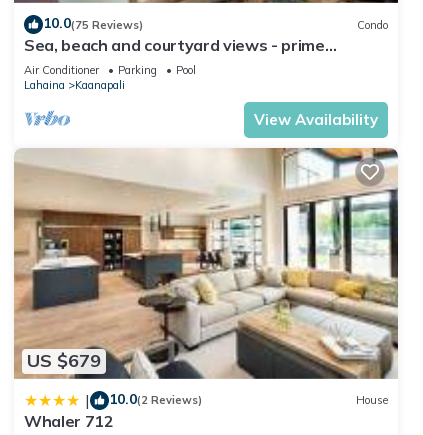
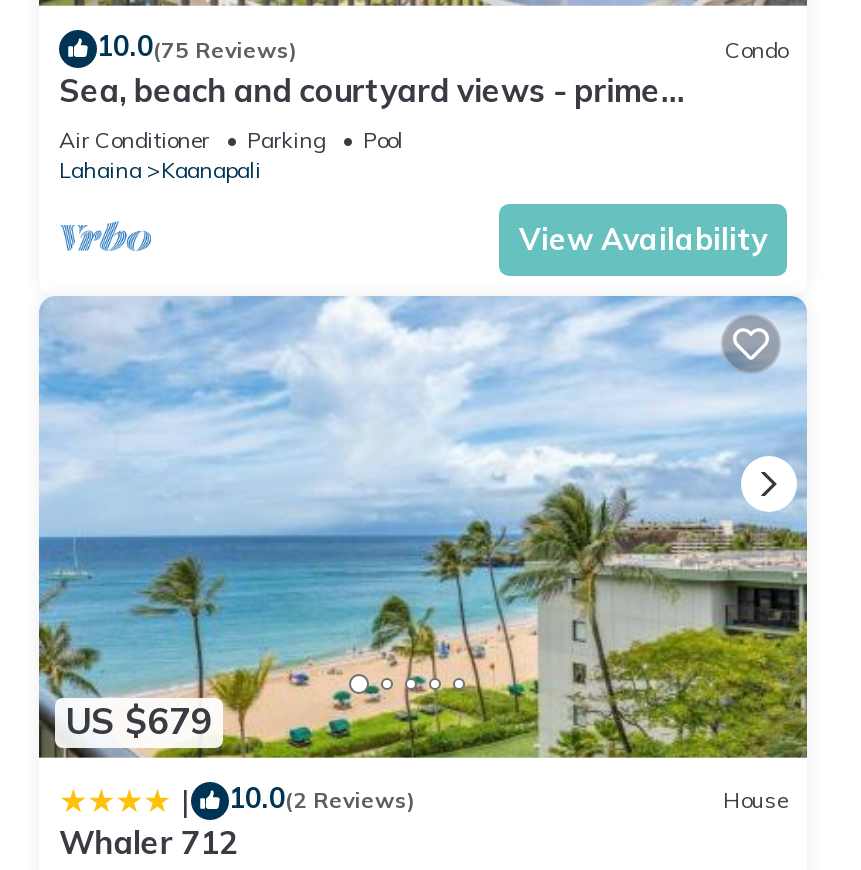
- [image]
+ [image]
